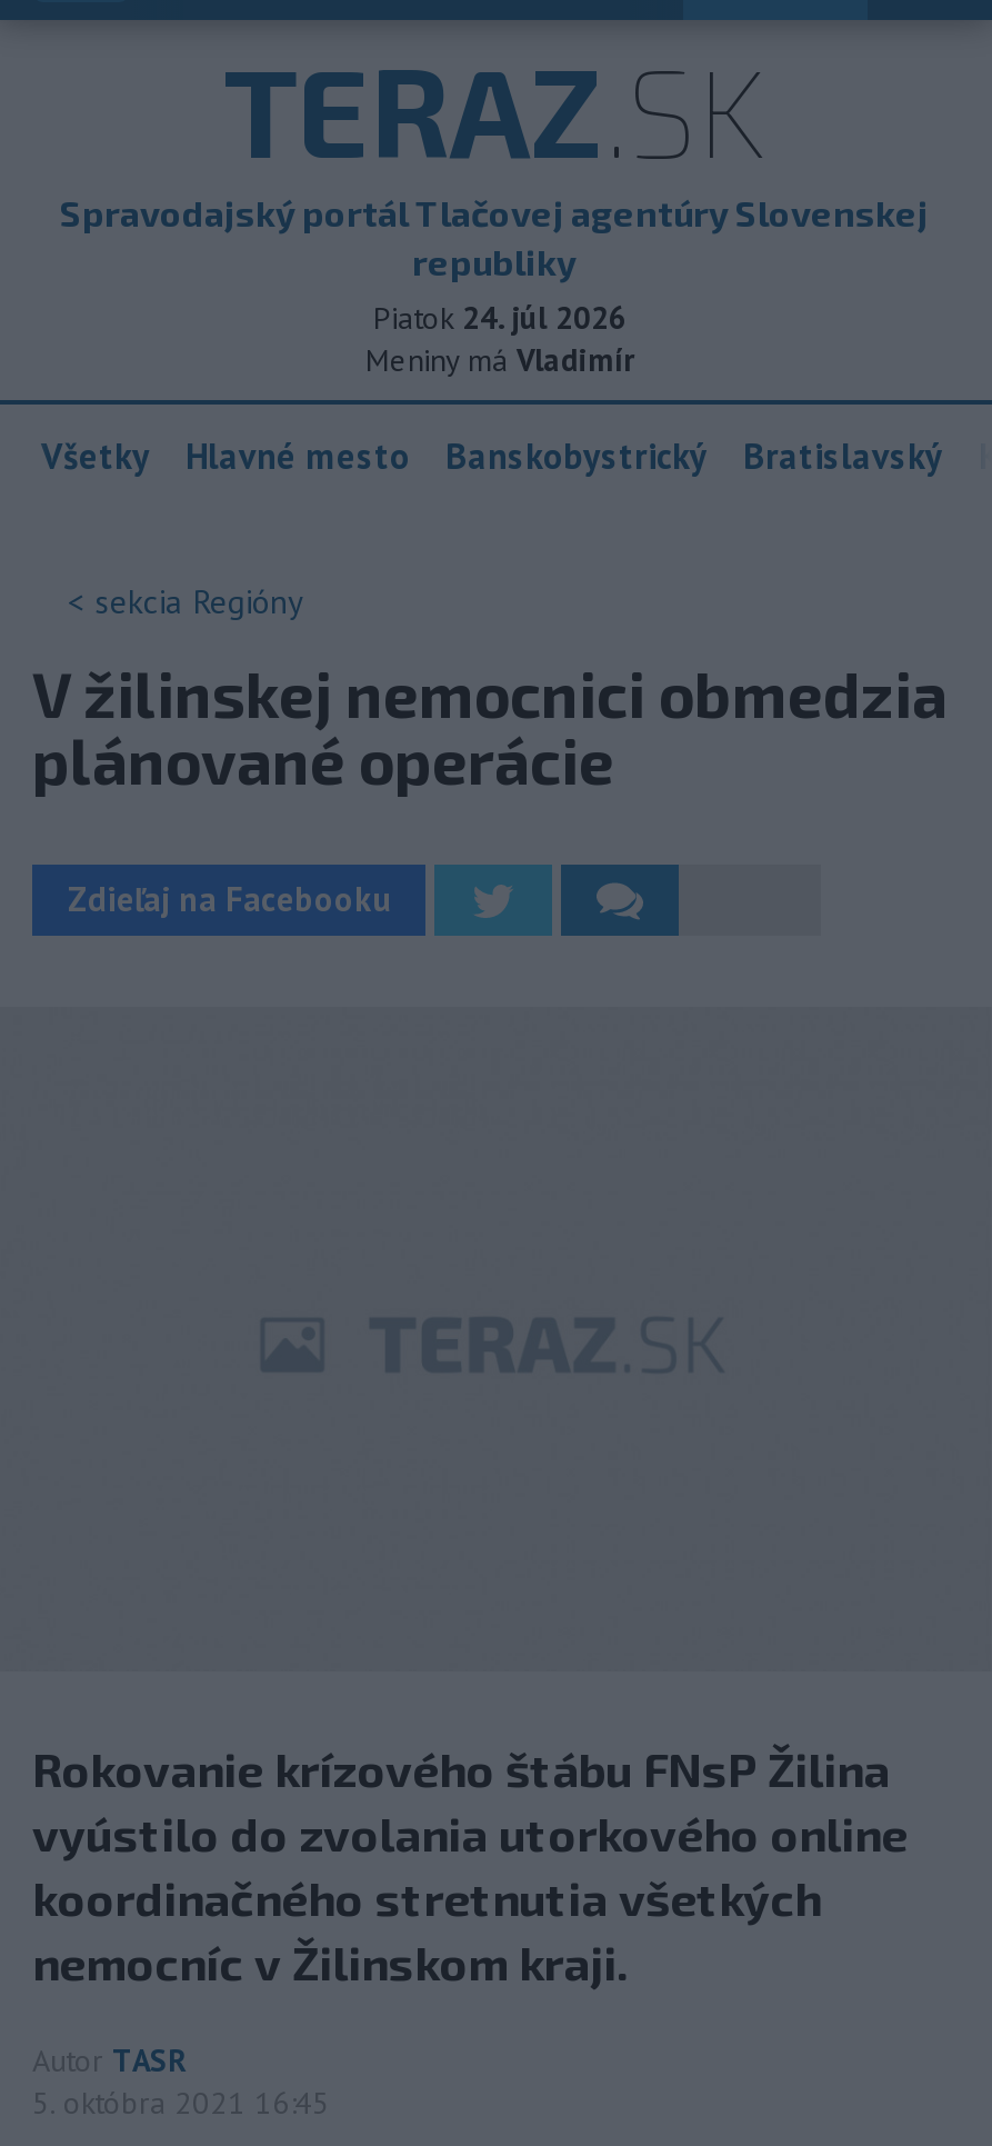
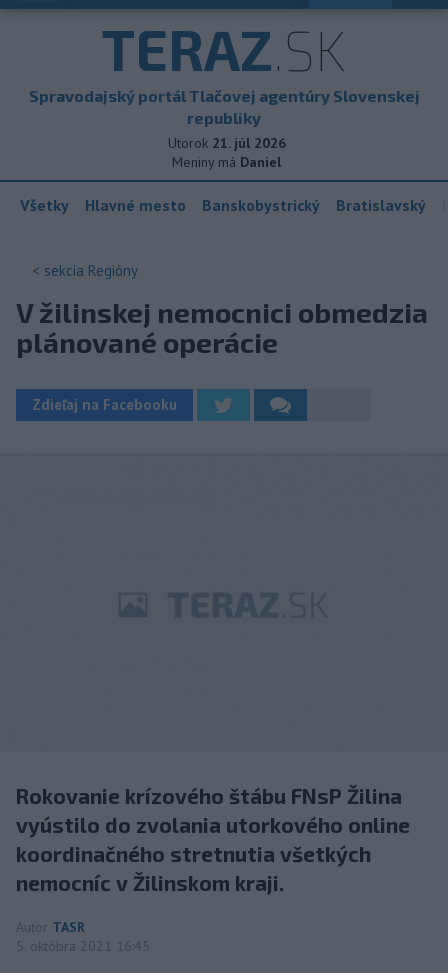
- Piatok 24. júl 2026
+ Utorok 21. júl 2026

- Meniny má Vladimír
+ Meniny má Daniel
